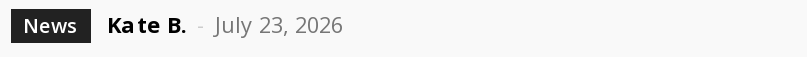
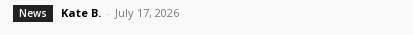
- News Kate B. - July 23, 2026
+ News Kate B. - July 17, 2026
